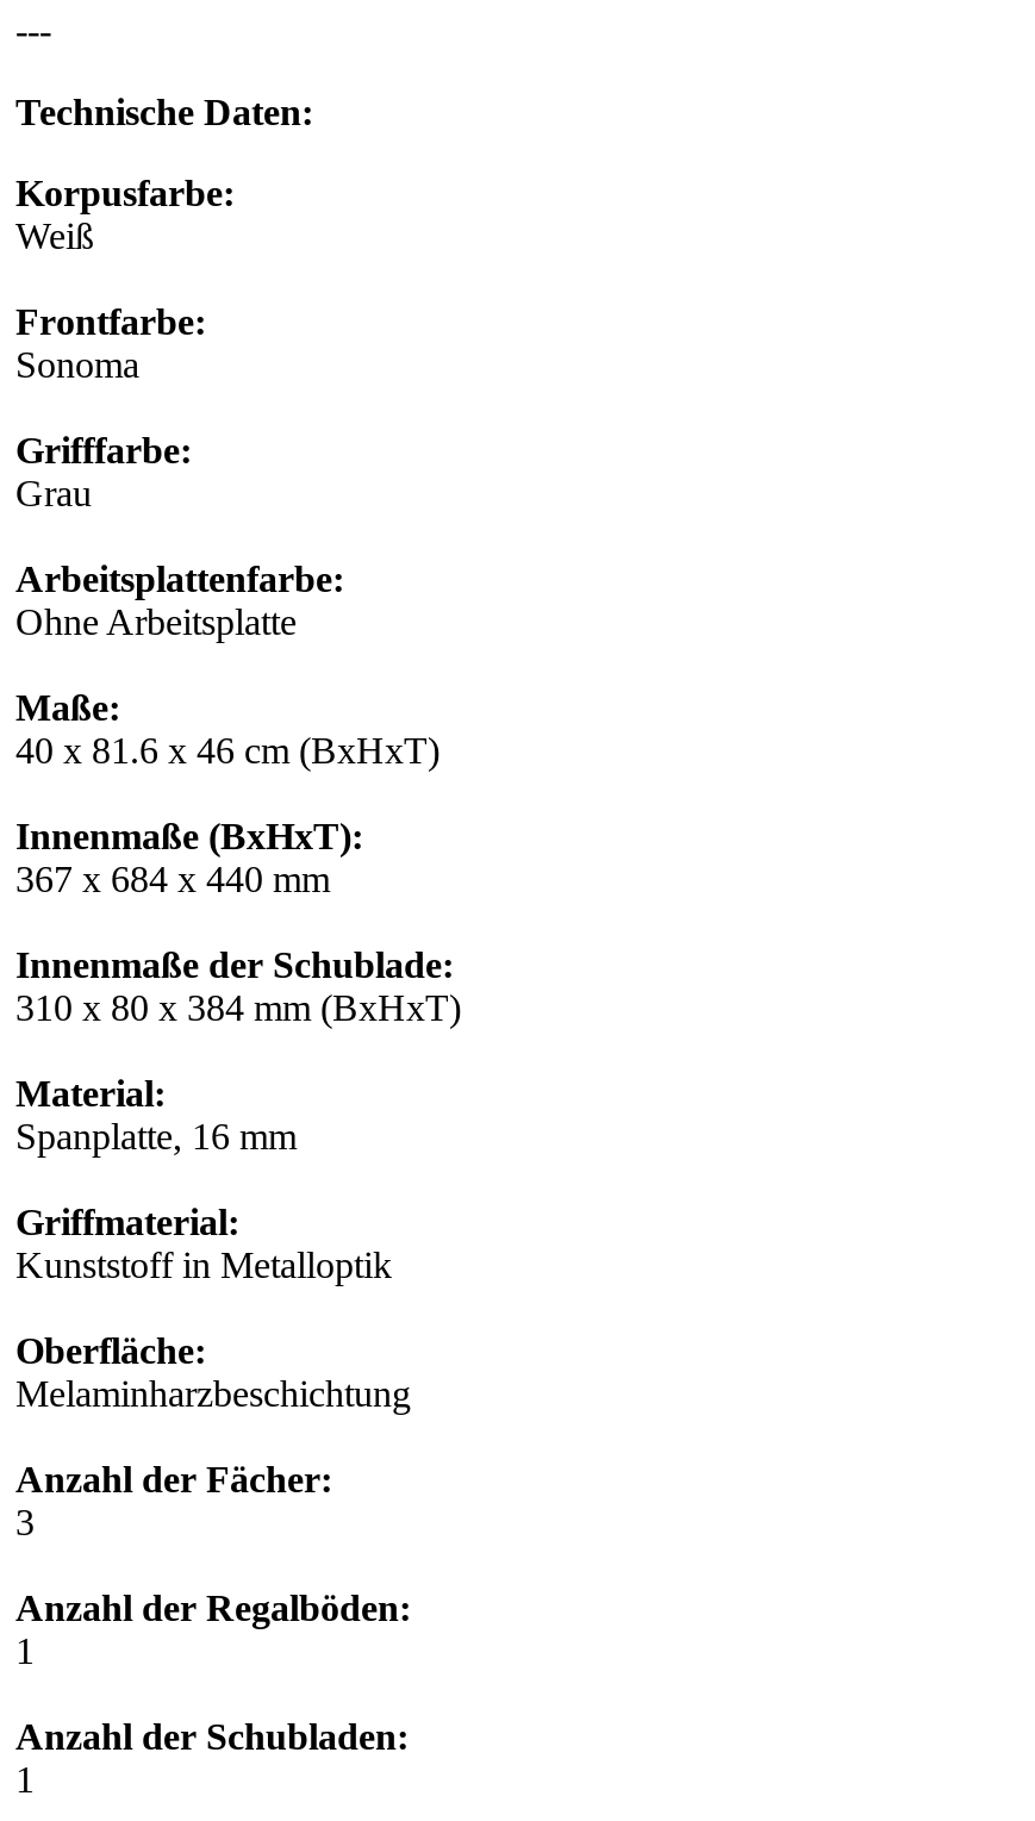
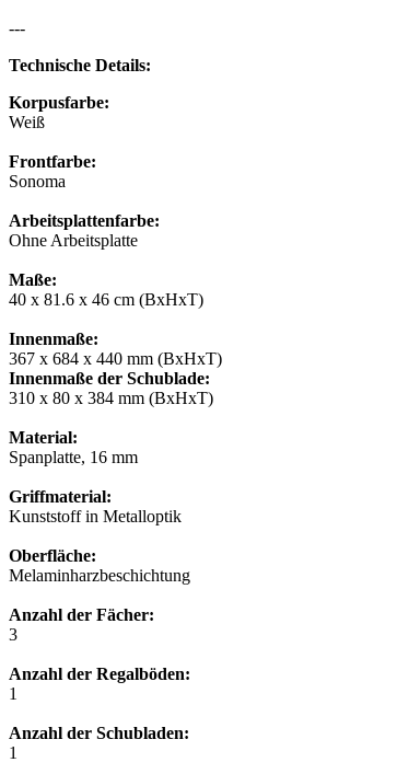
- Technische Daten:
+ Technische Details:

- Grifffarbe:
- Grau

- Innenmaße (BxHxT):
- 367 x 684 x 440 mm
+ Innenmaße:
+ 367 x 684 x 440 mm (BxHxT)
